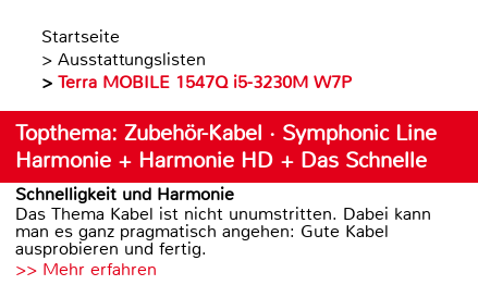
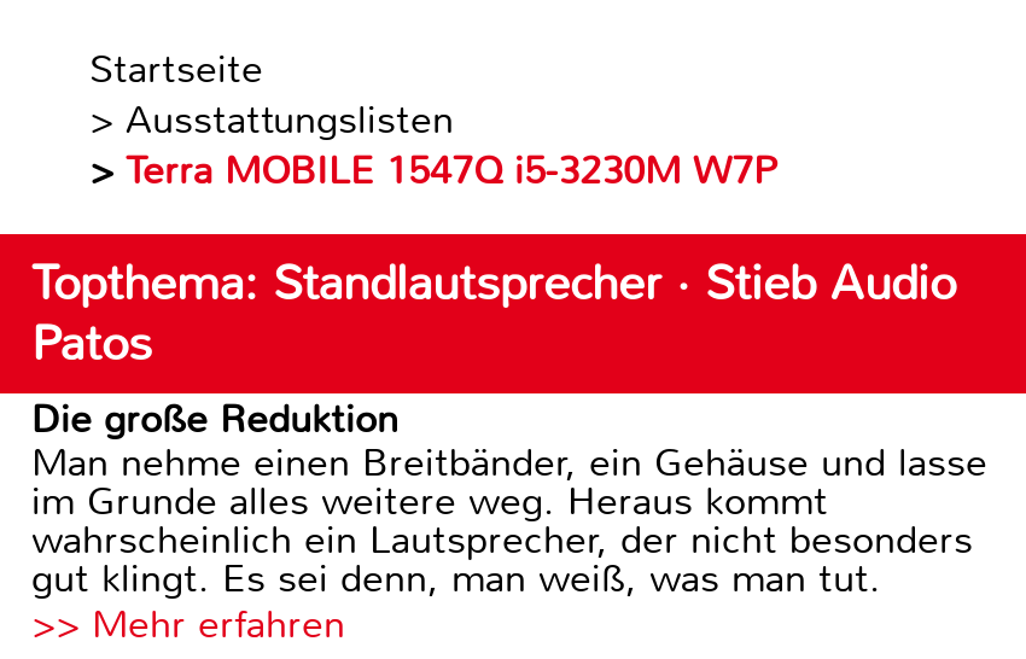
- Topthema: Zubehör-Kabel · Symphonic Line
- Harmonie + Harmonie HD + Das Schnelle
- Schnelligkeit und Harmonie
- Das Thema Kabel ist nicht unumstritten. Dabei kann
- man es ganz pragmatisch angehen: Gute Kabel
- ausprobieren und fertig.
+ Topthema: Standlautsprecher · Stieb Audio
+ Patos
+ Die große Reduktion
+ Man nehme einen Breitbänder, ein Gehäuse und lasse
+ im Grunde alles weitere weg. Heraus kommt
+ wahrscheinlich ein Lautsprecher, der nicht besonders
+ gut klingt. Es sei denn, man weiß, was man tut.
